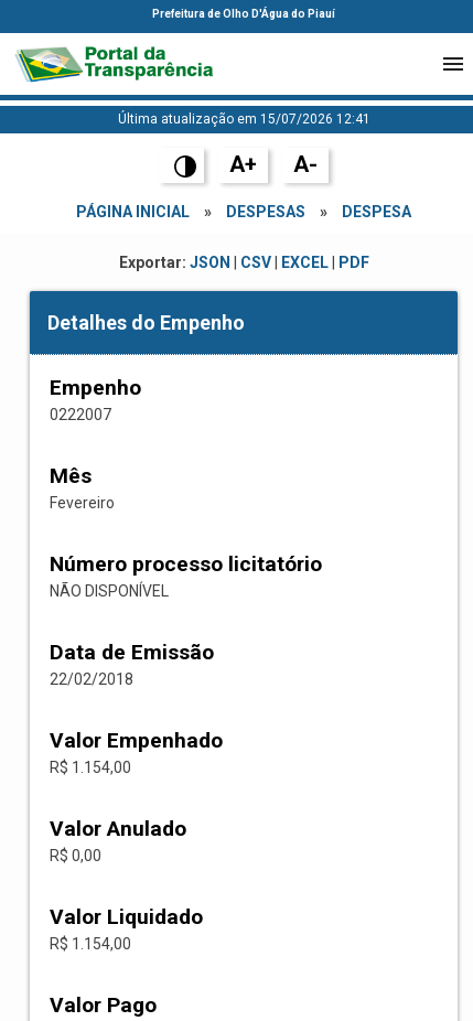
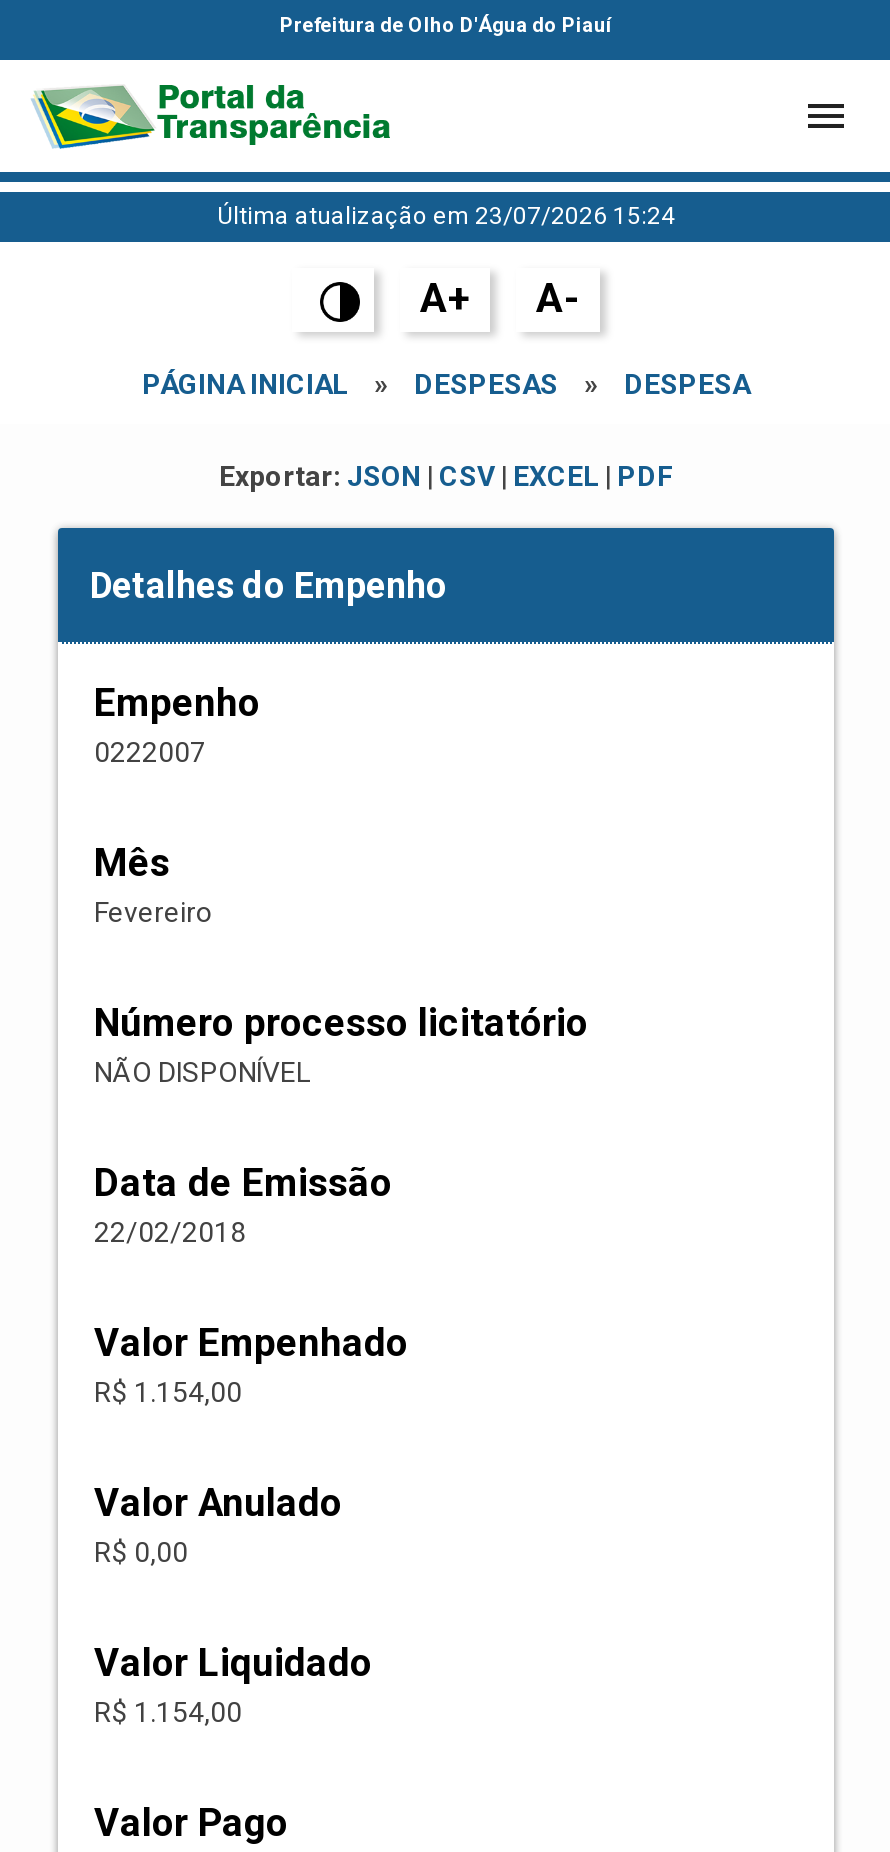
- Última atualização em 15/07/2026 12:41
+ Última atualização em 23/07/2026 15:24
